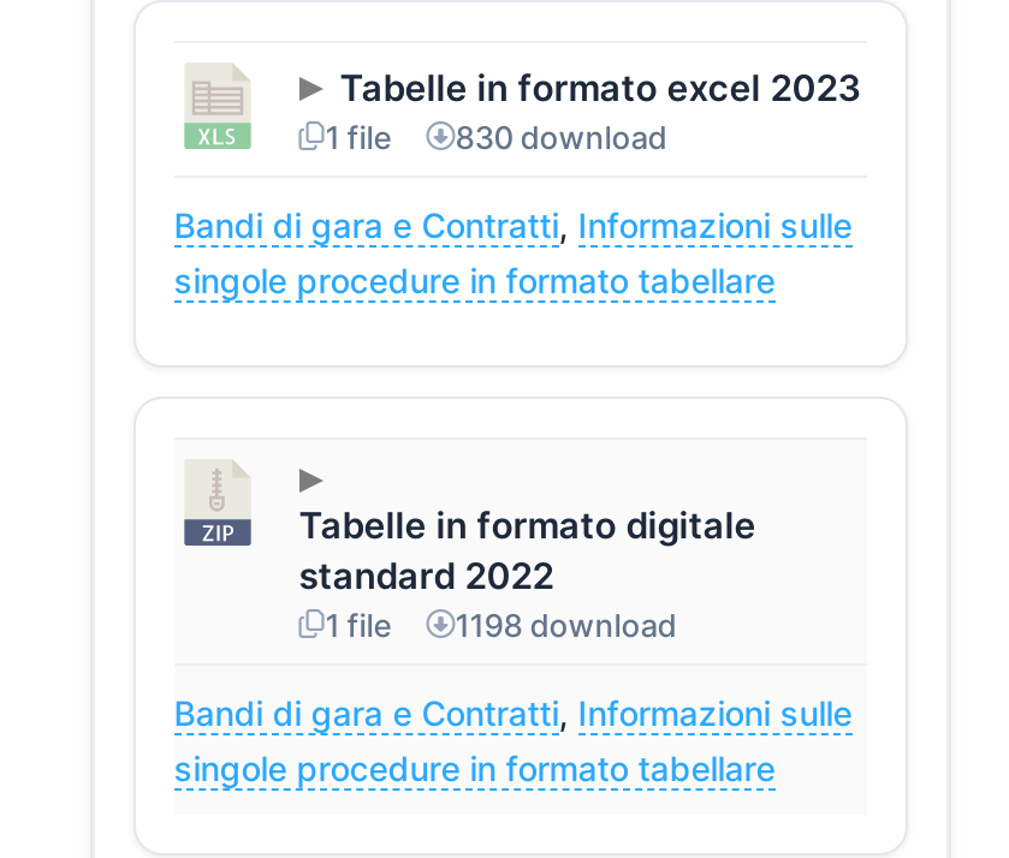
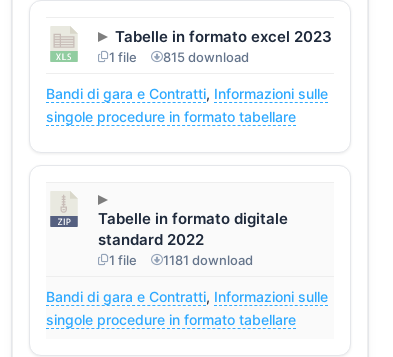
- 1 file 830 download
+ 1 file 815 download

- 1 file 1198 download
+ 1 file 1181 download
